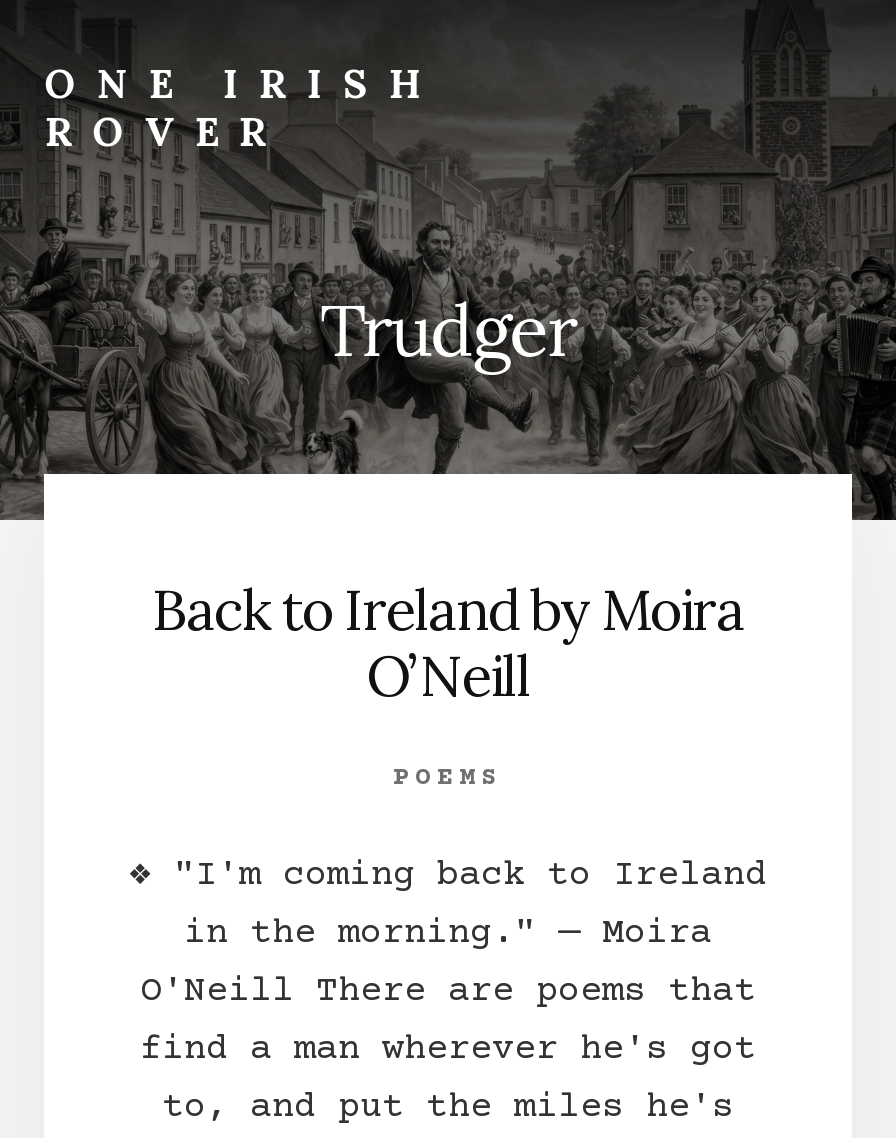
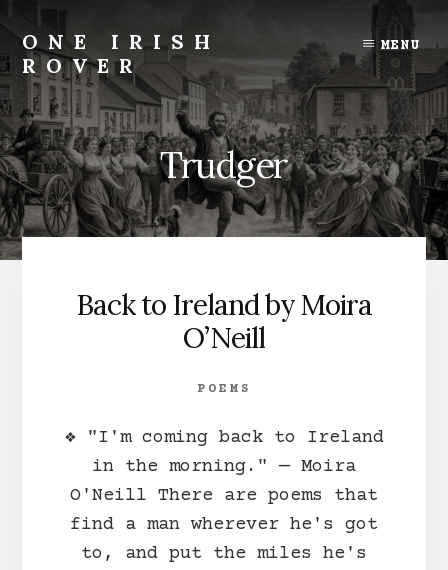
+ MENU
